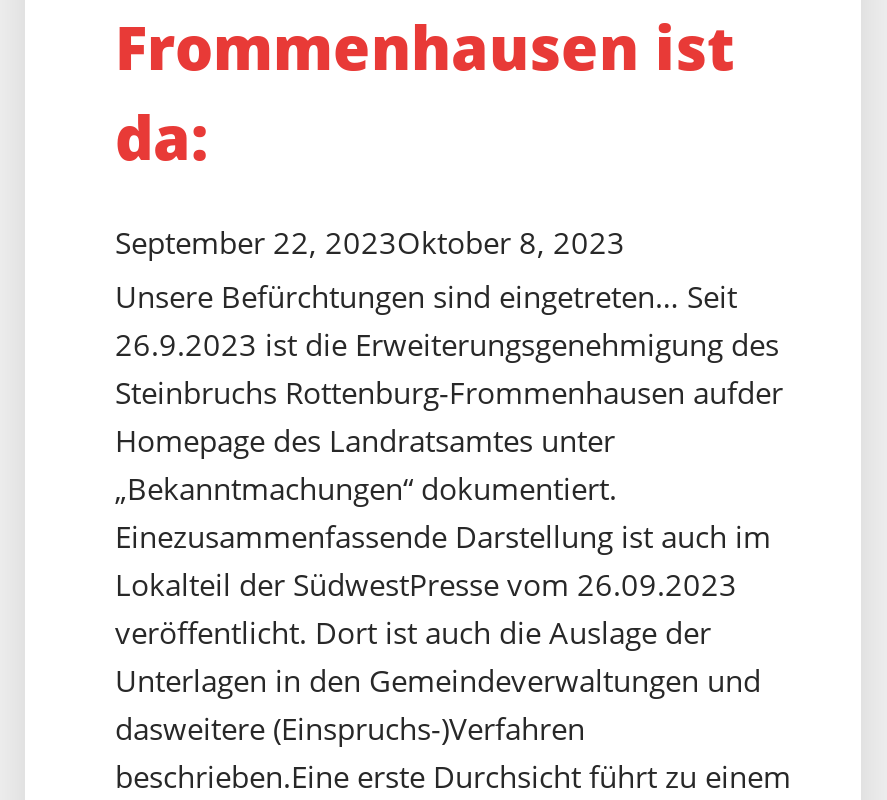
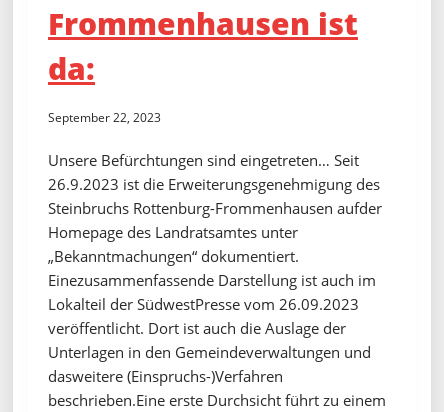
- September 22, 2023Oktober 8, 2023
+ September 22, 2023
